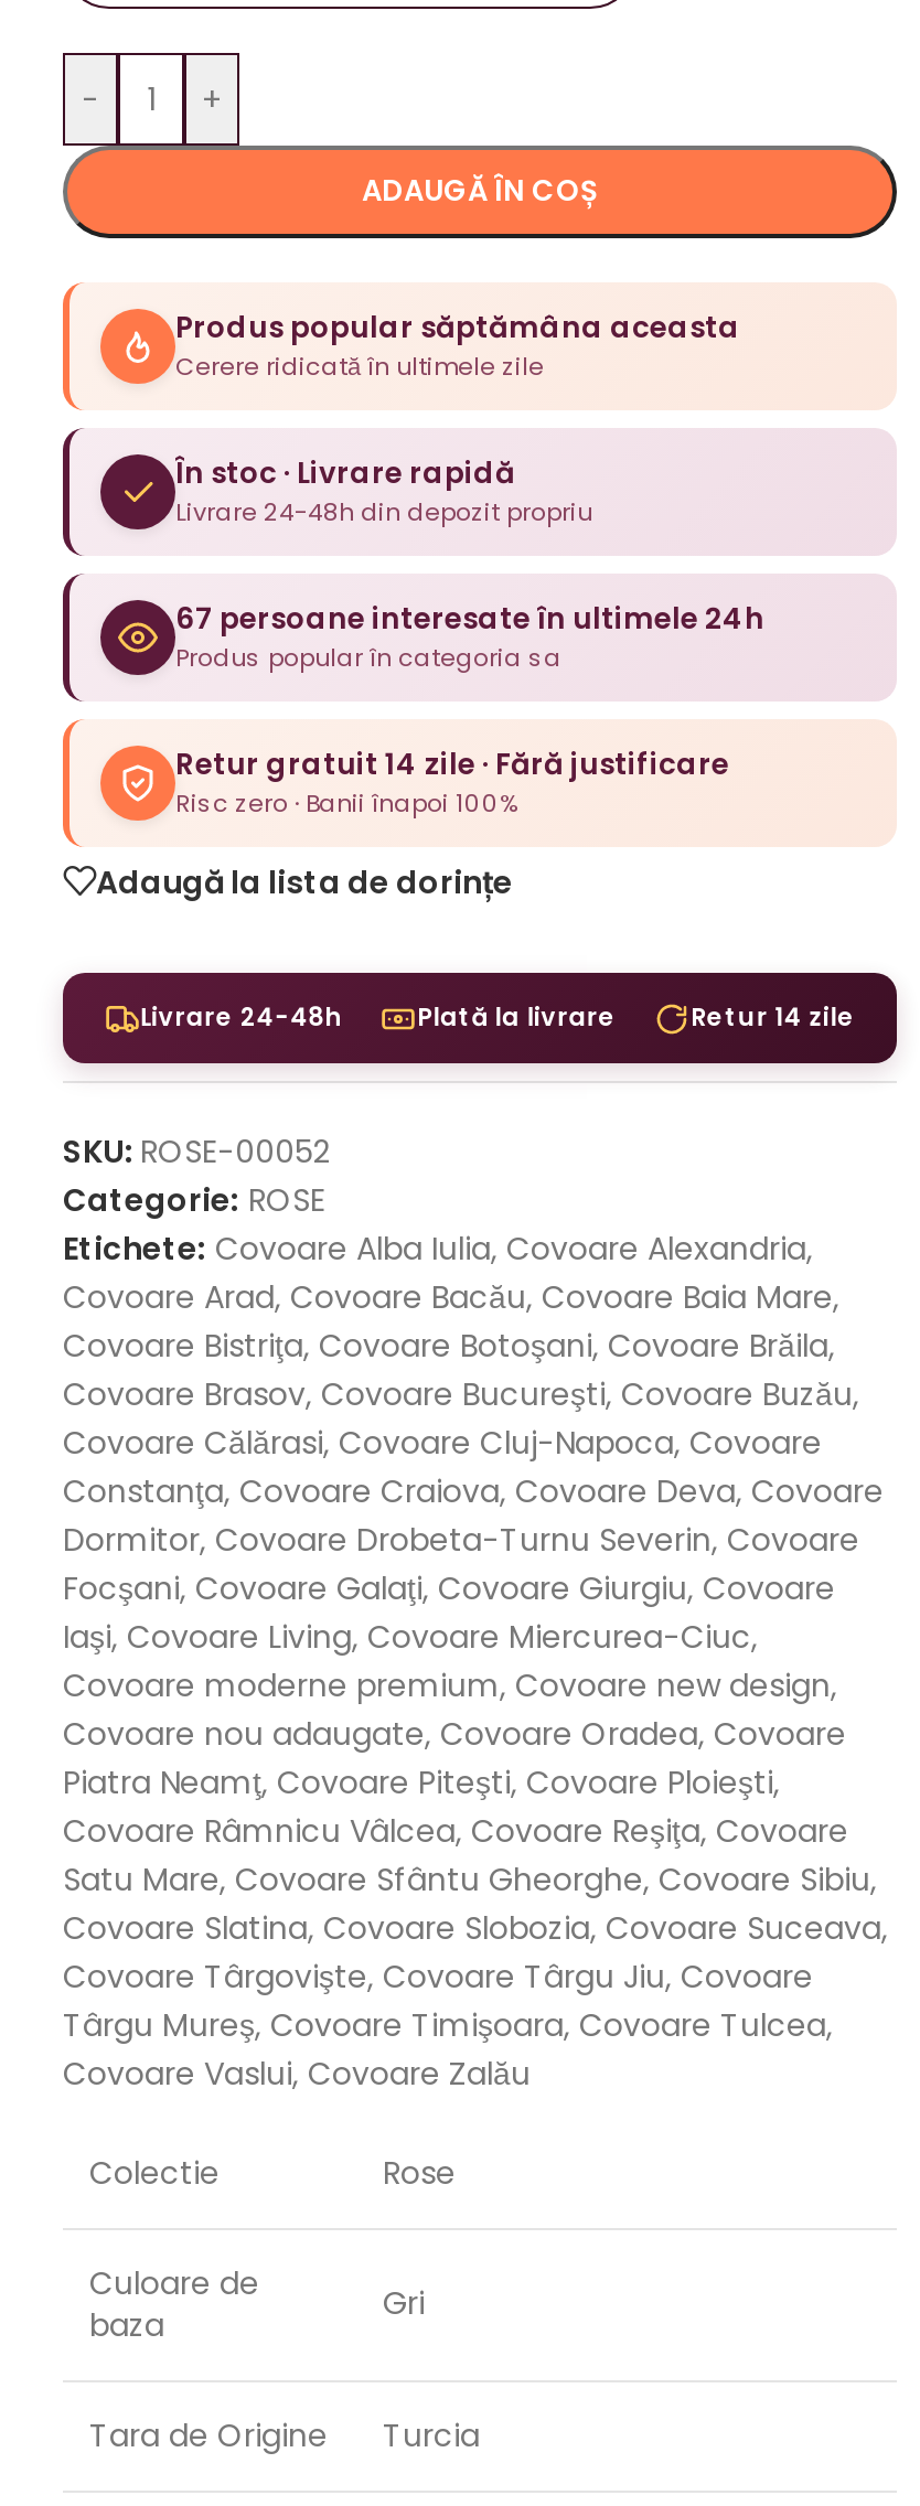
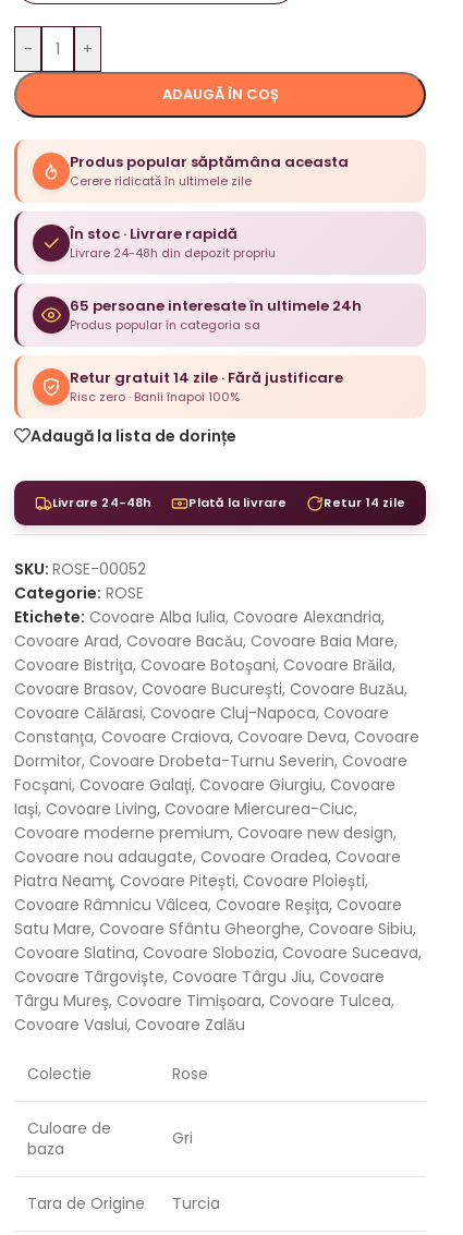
- 67 persoane interesate în ultimele 24h
+ 65 persoane interesate în ultimele 24h
